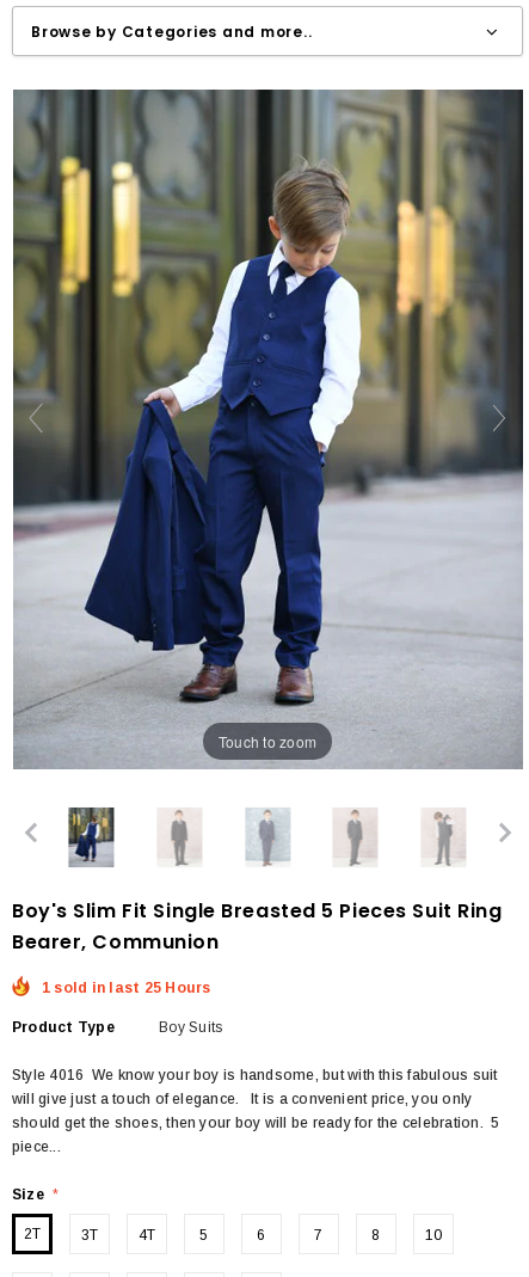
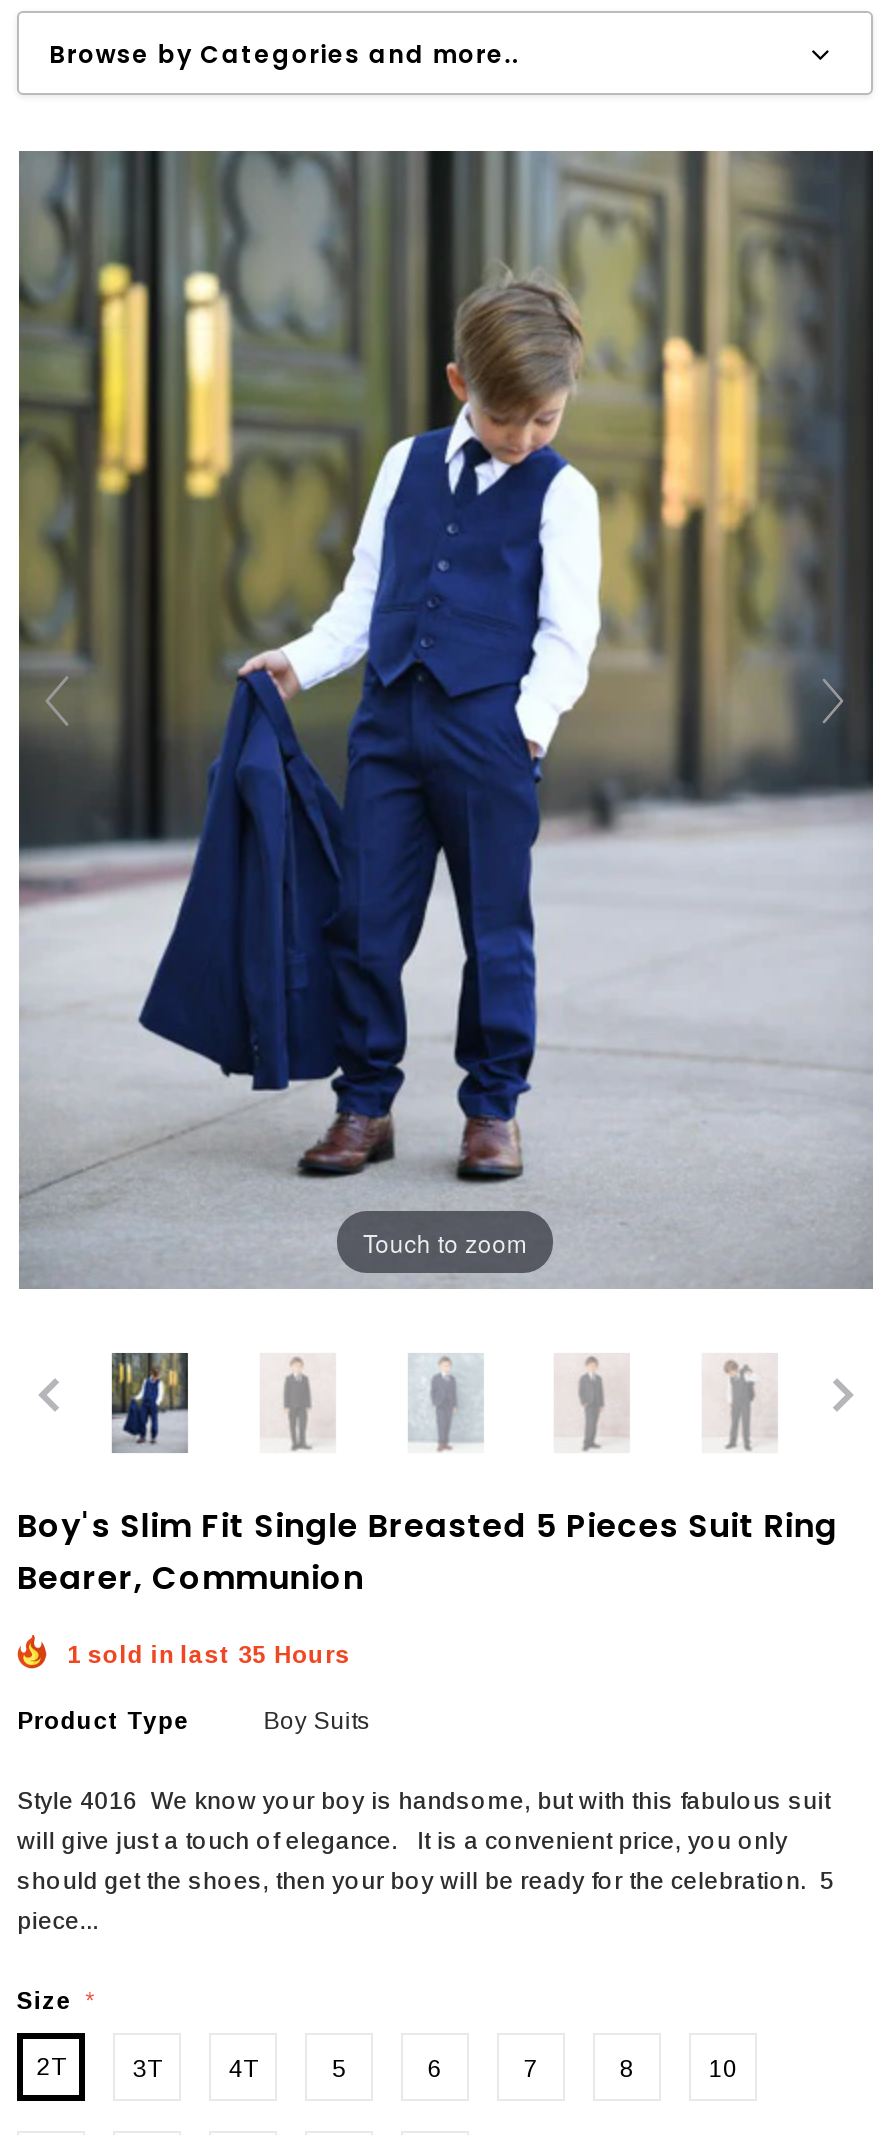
- 1 sold in last 25 Hours
+ 1 sold in last 35 Hours
